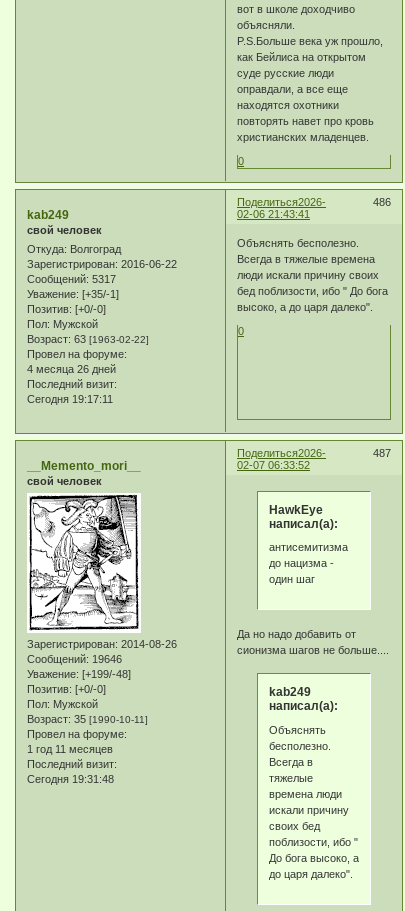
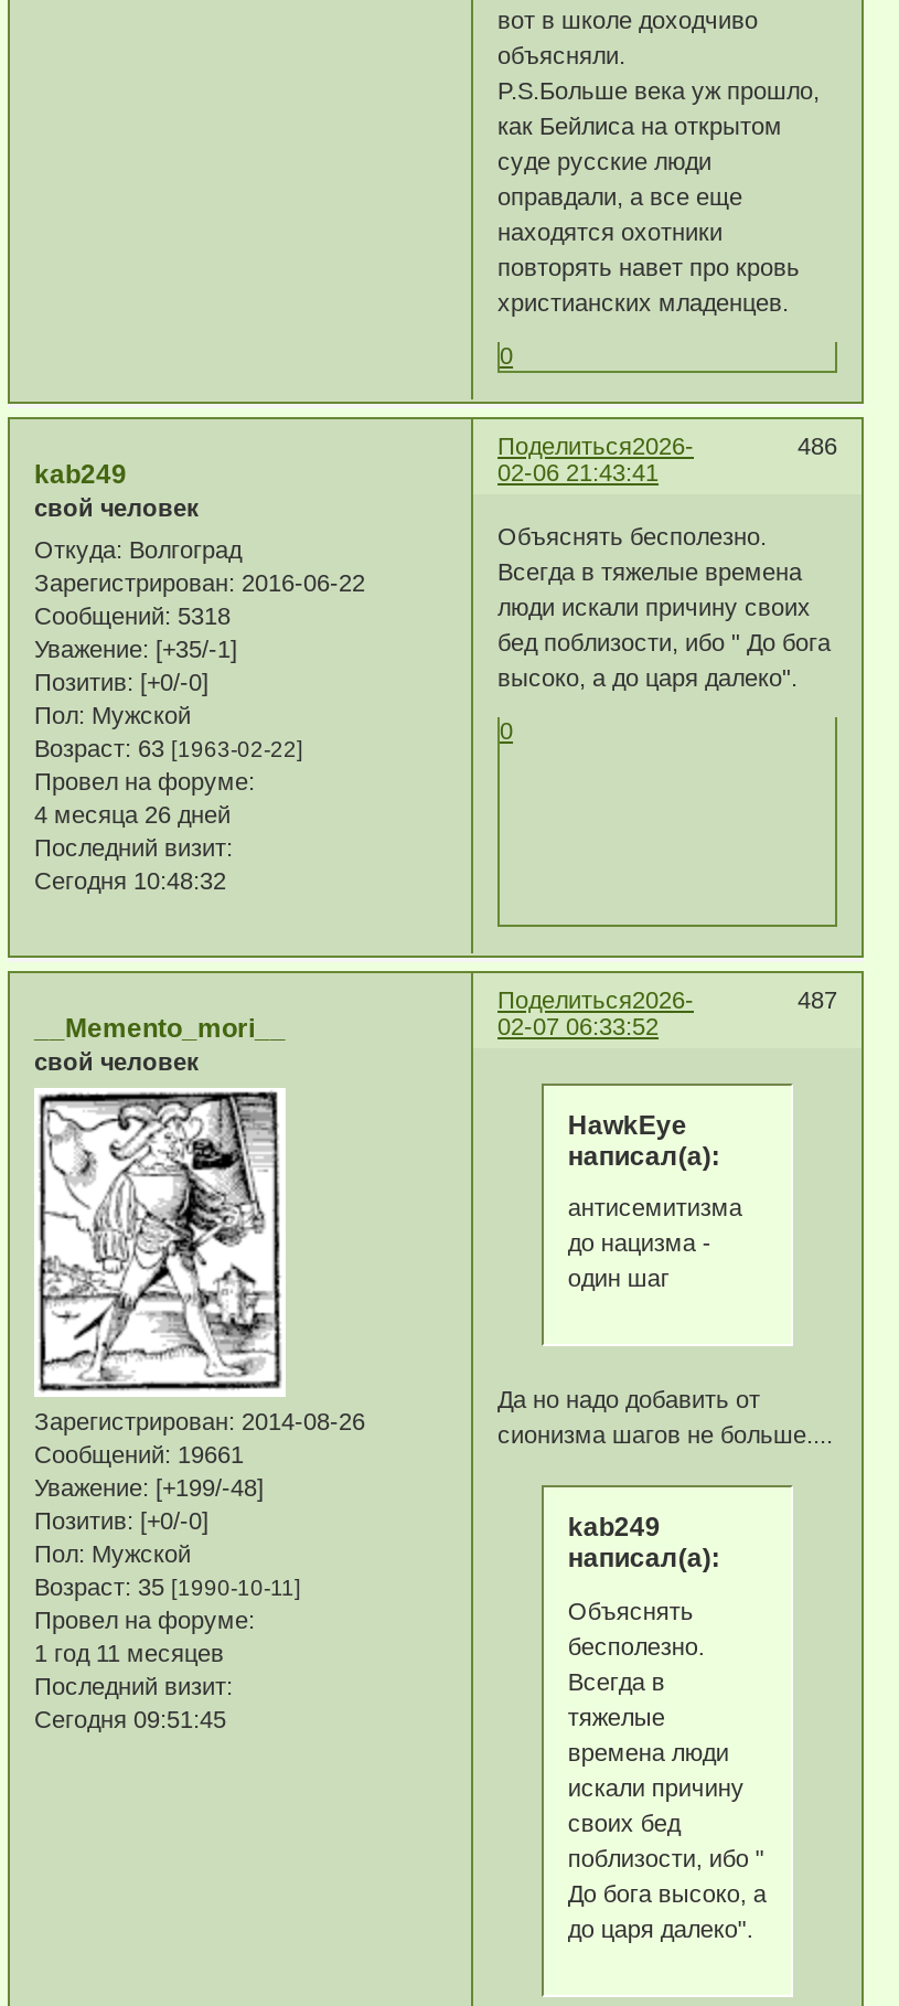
- Сообщений: 5317
+ Сообщений: 5318

- Сегодня 19:17:11
+ Сегодня 10:48:32

- Сообщений: 19646
+ Сообщений: 19661

- Сегодня 19:31:48
+ Сегодня 09:51:45
